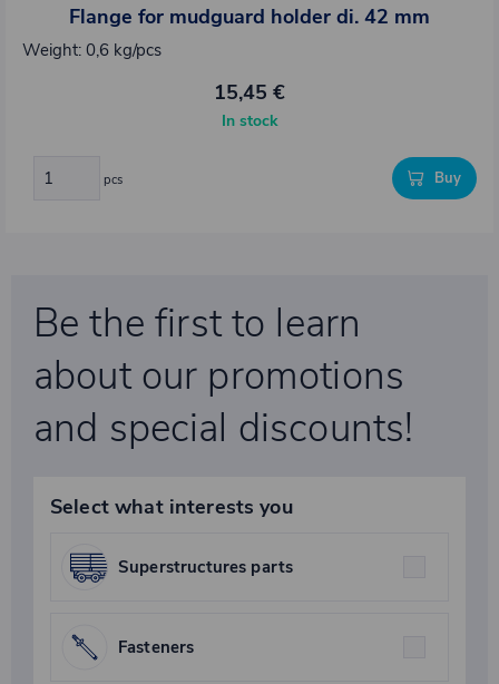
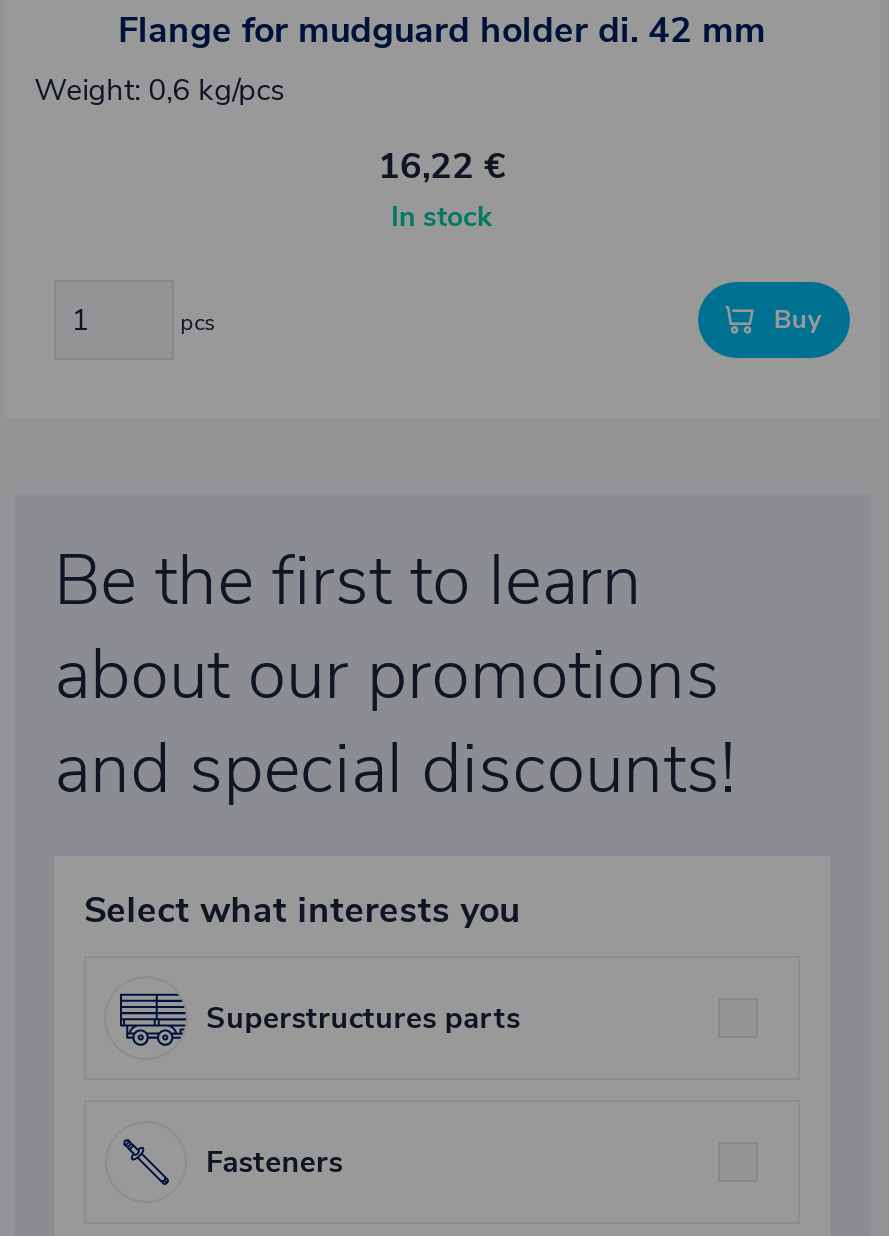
- 15,45 €
+ 16,22 €
